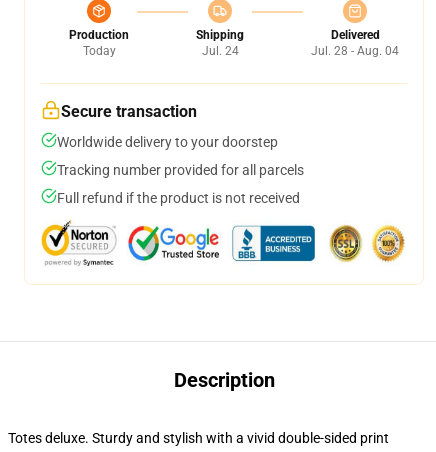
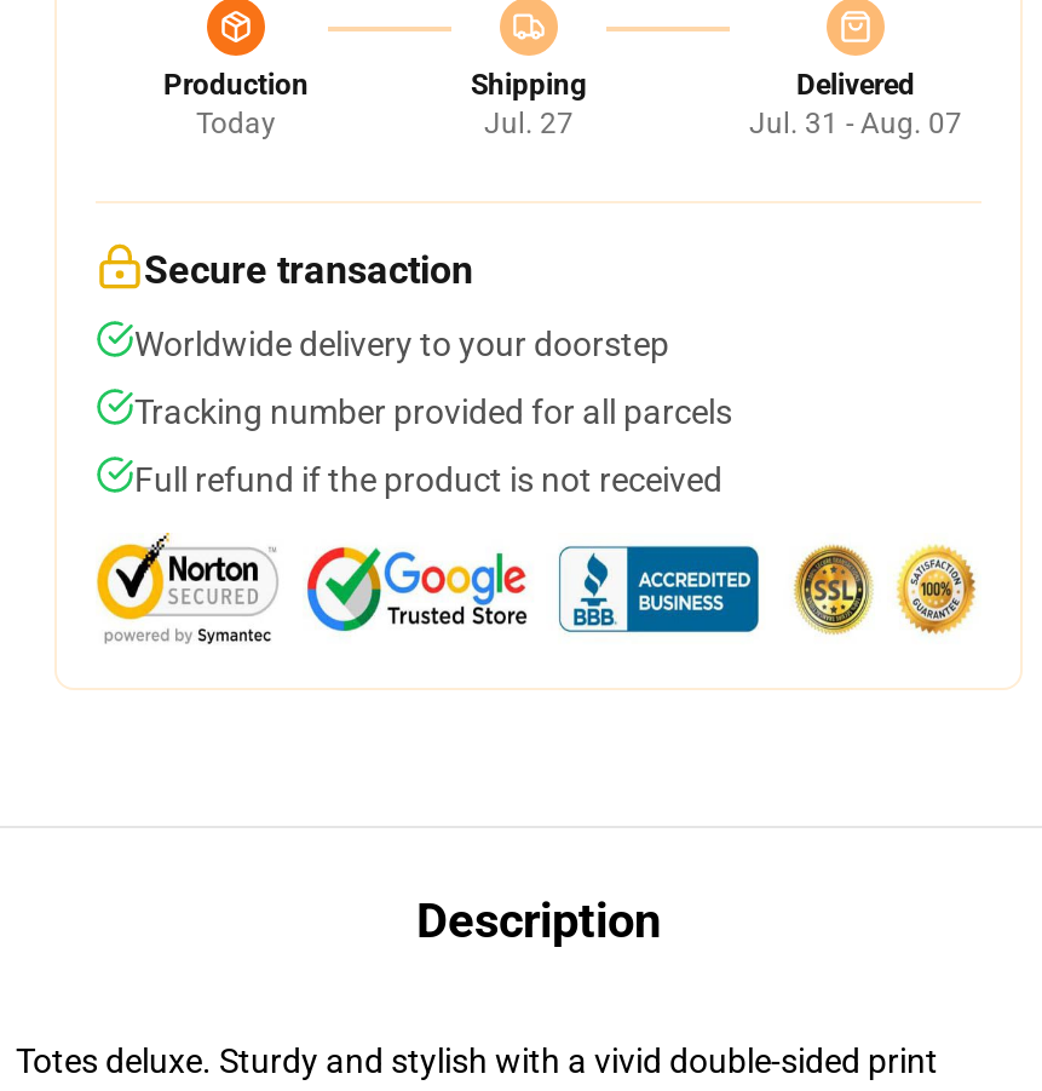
- Jul. 24
+ Jul. 27

- Jul. 28 - Aug. 04
+ Jul. 31 - Aug. 07
